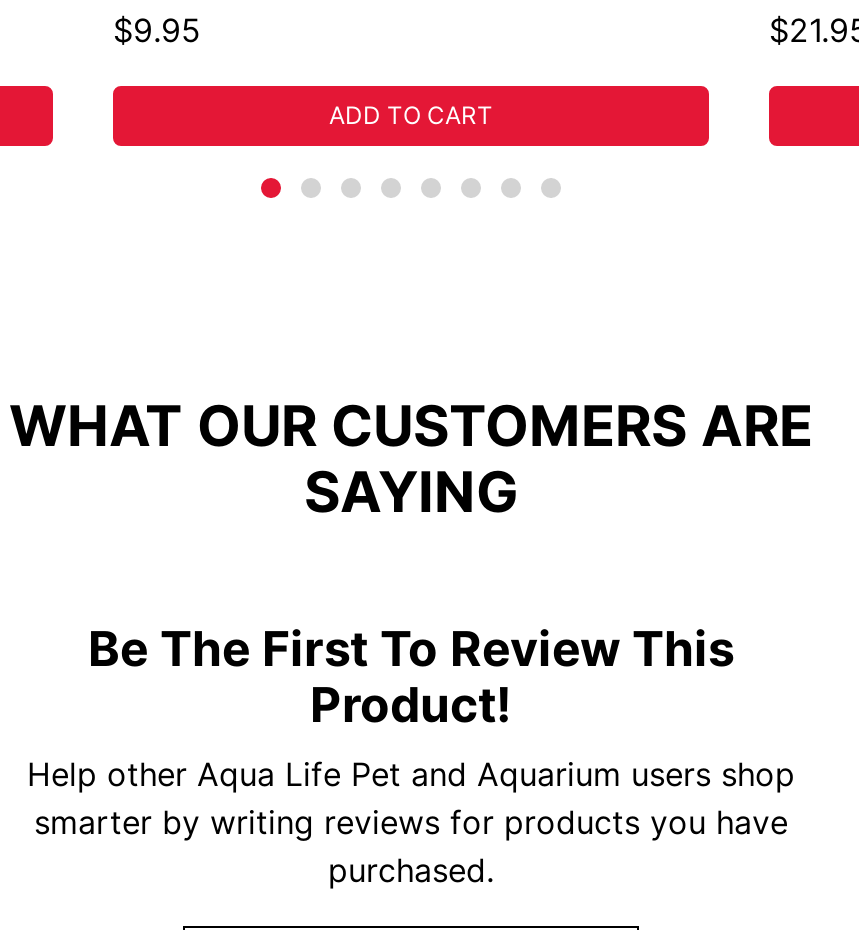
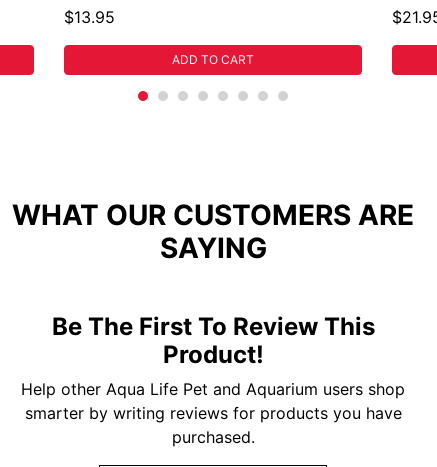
- $9.95
+ $13.95
